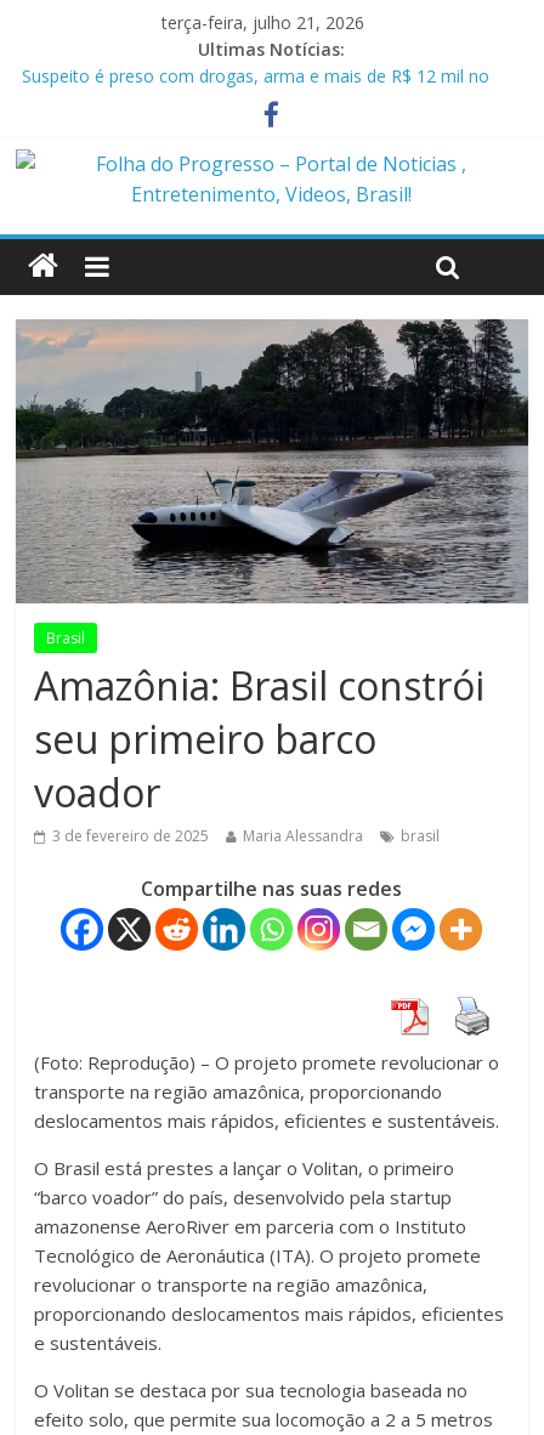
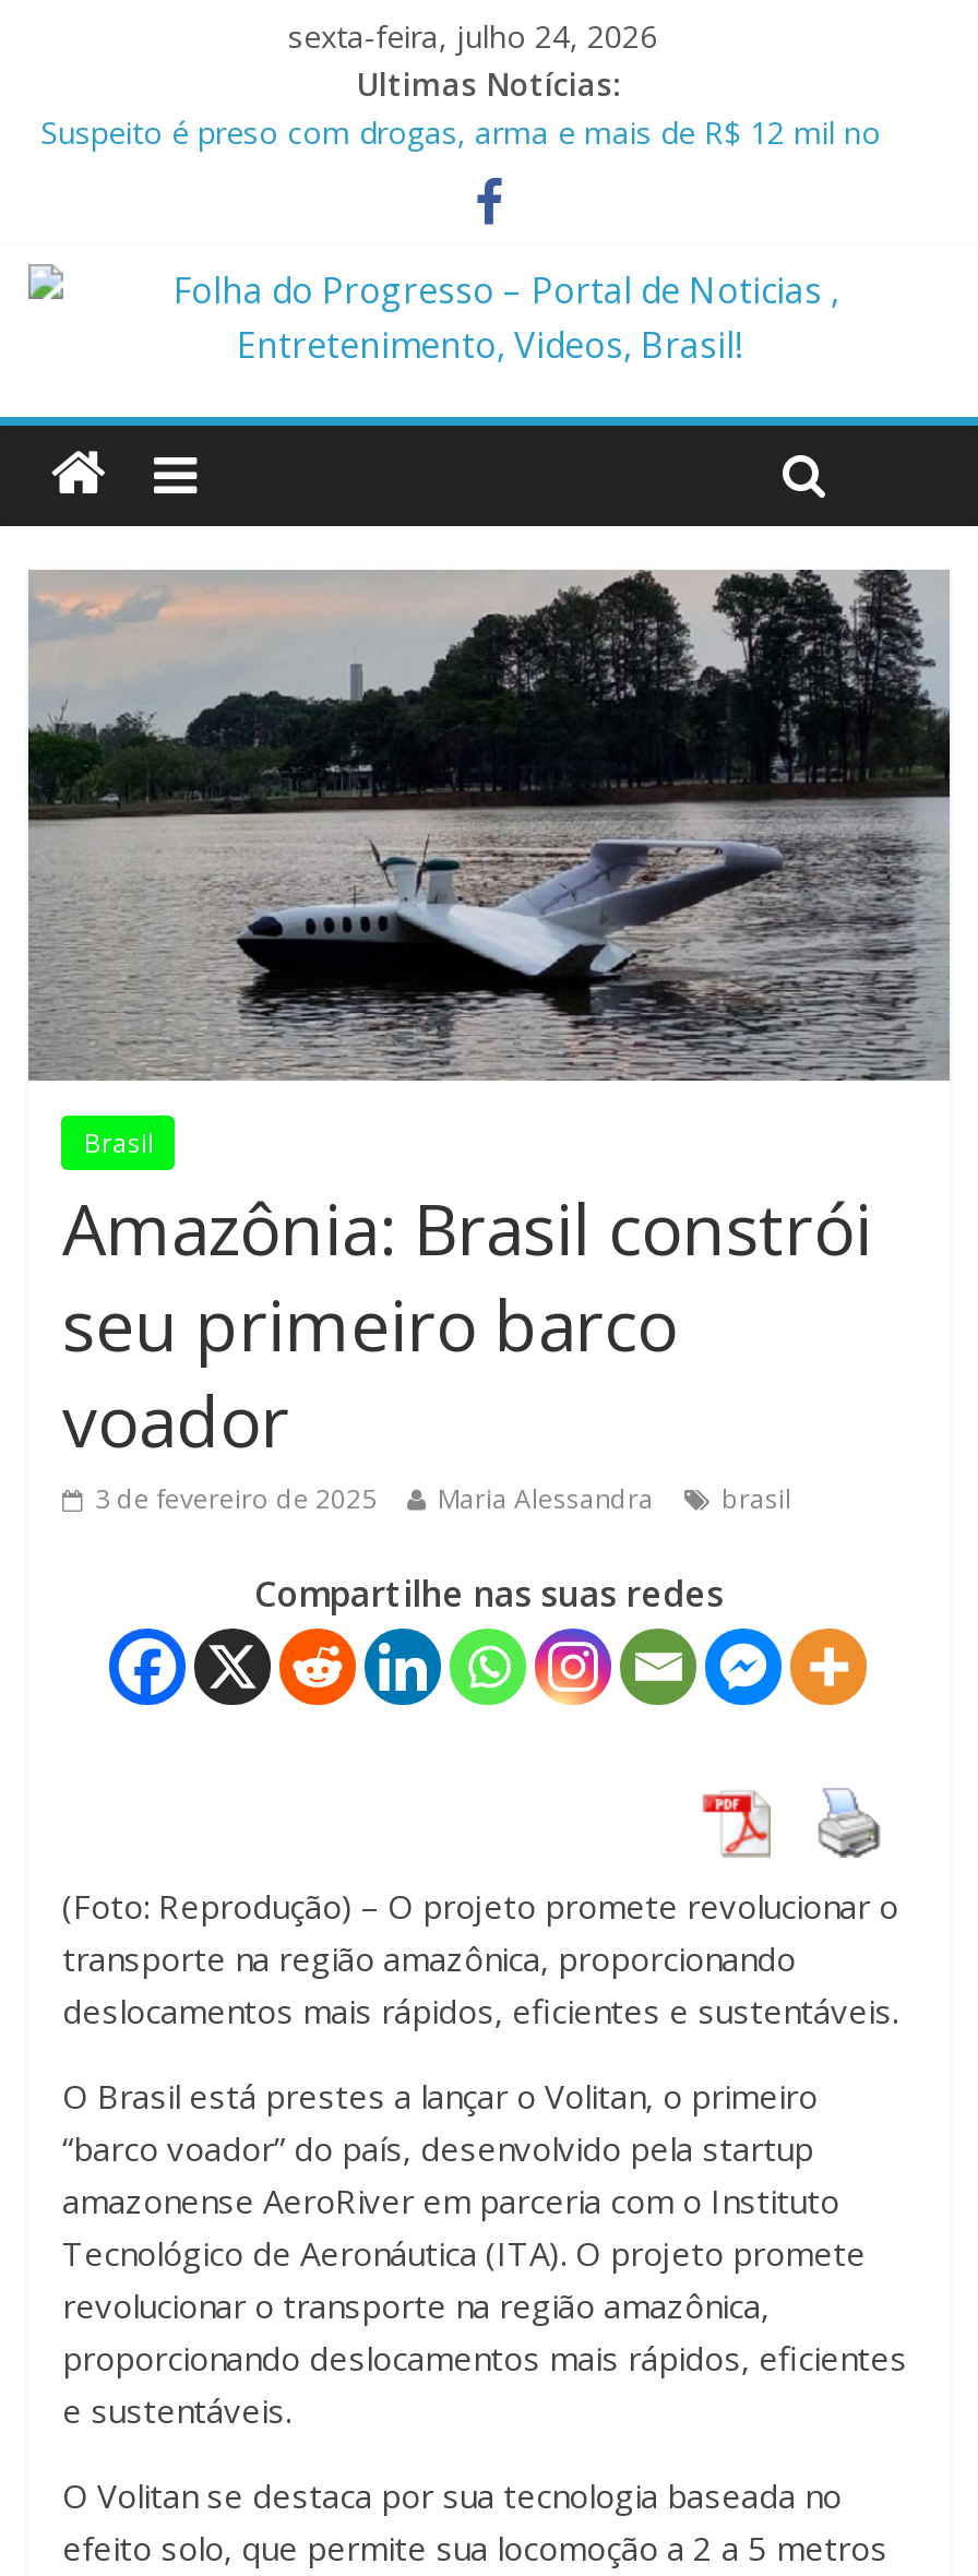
- terça-feira, julho 21, 2026
+ sexta-feira, julho 24, 2026
